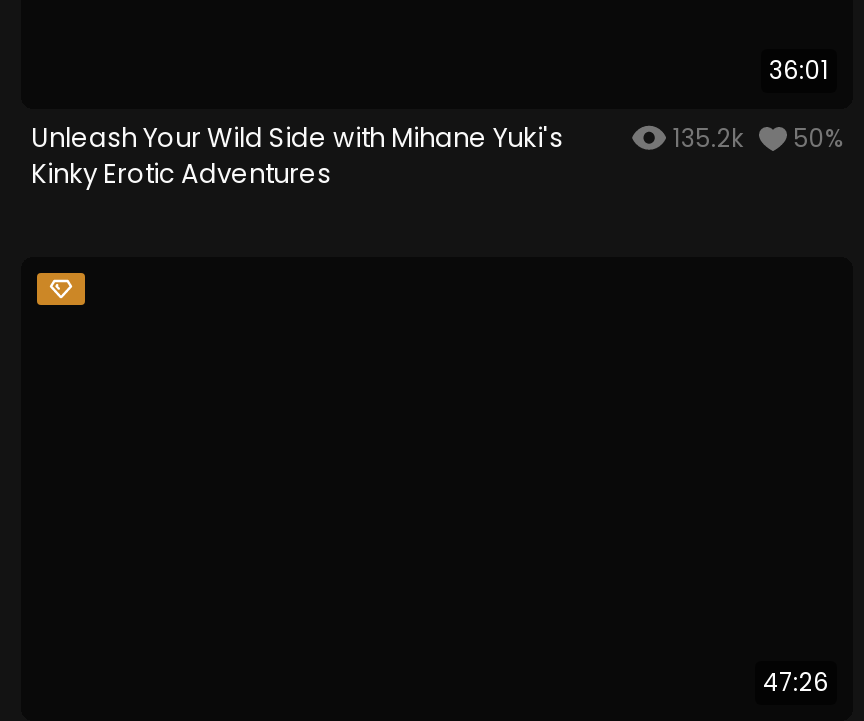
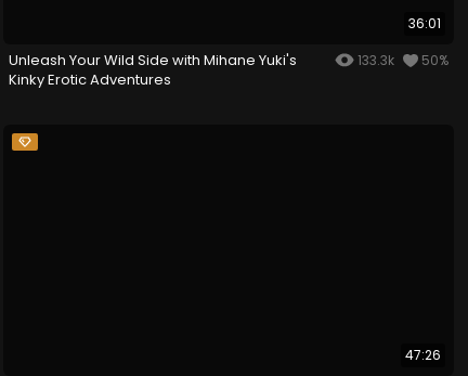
- 135.2k 50%
+ 133.3k 50%
